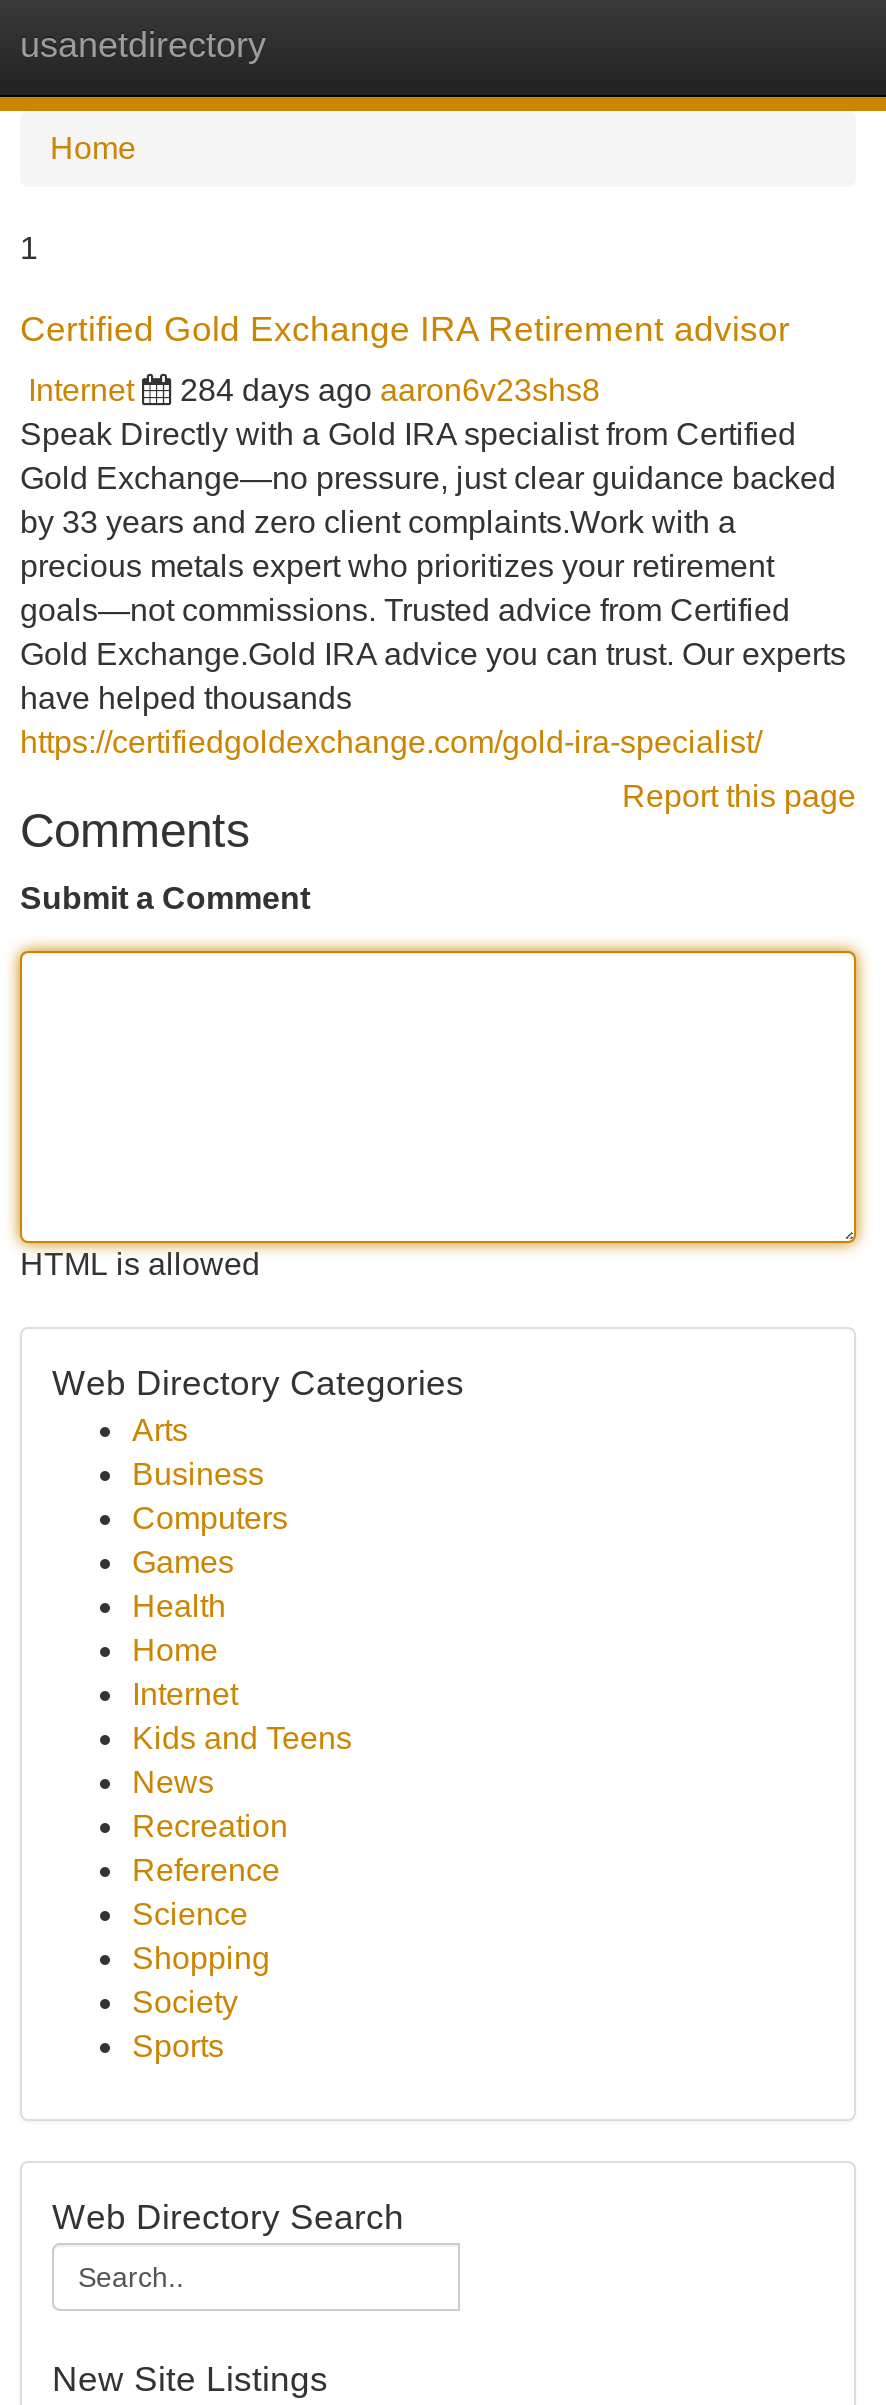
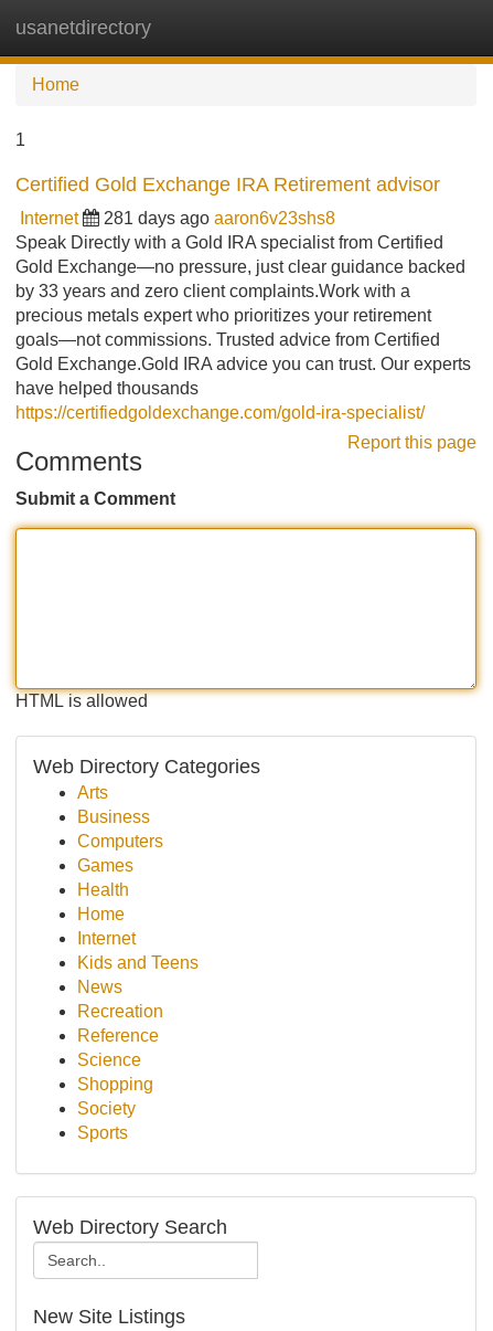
- 284 days ago aaron6v23shs8
+ 281 days ago aaron6v23shs8
